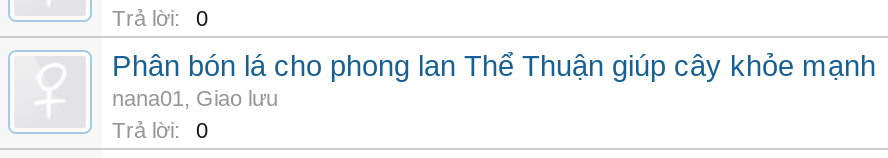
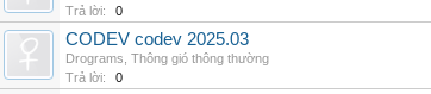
- Phân bón lá cho phong lan Thể Thuận giúp cây khỏe mạnh
- nana01, Giao lưu
+ CODEV codev 2025.03
+ Drograms, Thông gió thông thường
